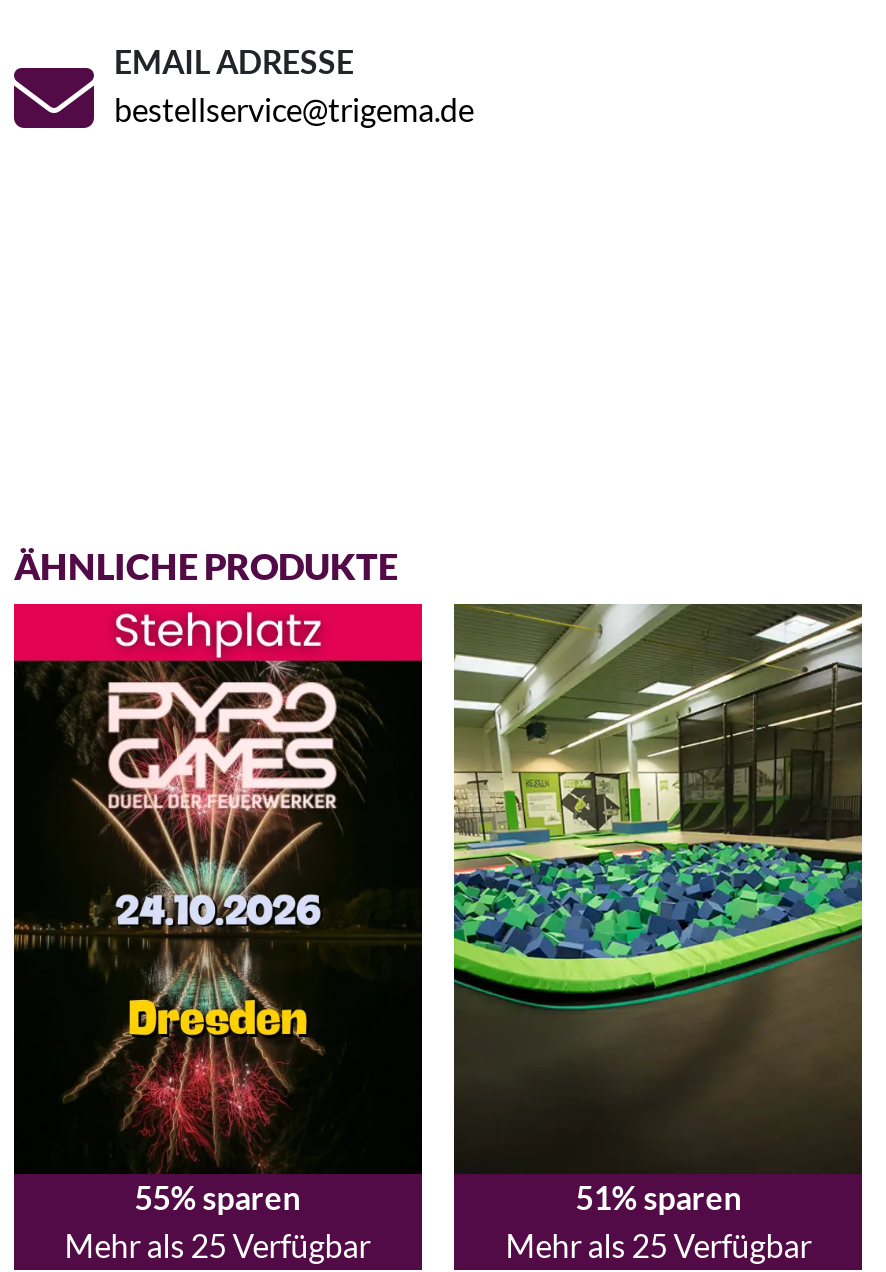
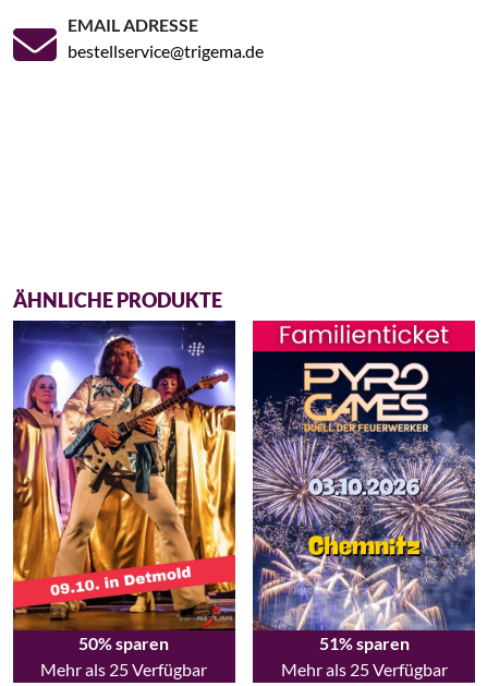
- [image]
- 55% sparen
+ [image]
+ 50% sparen

- [image]
+ [image]
